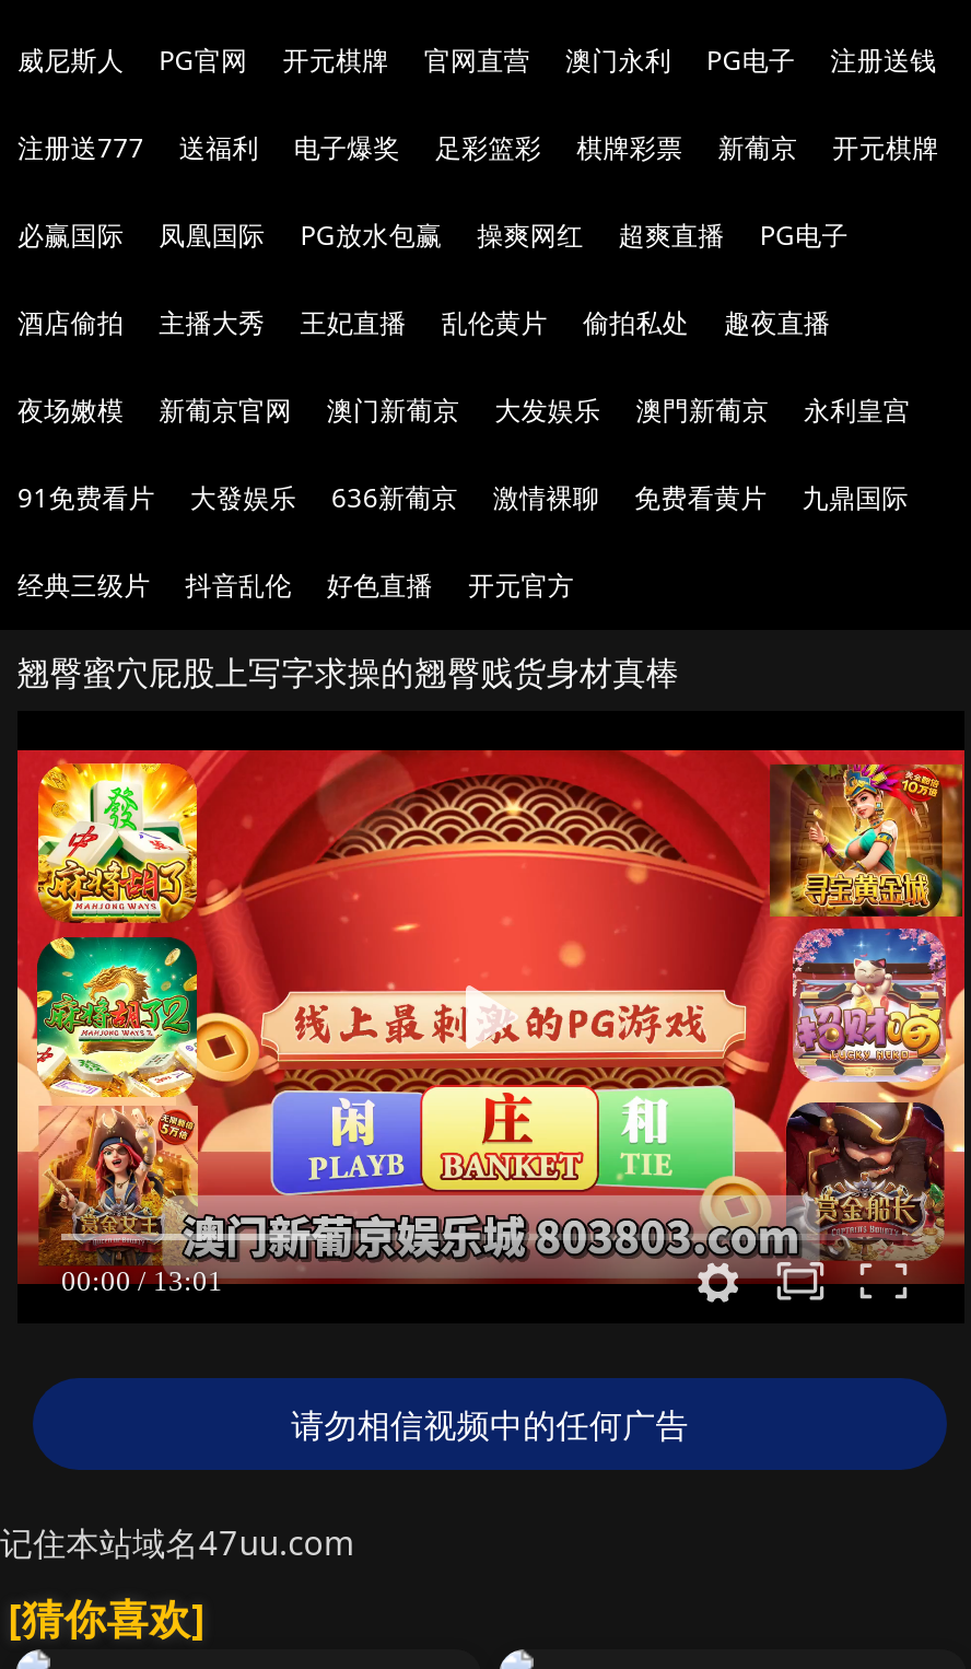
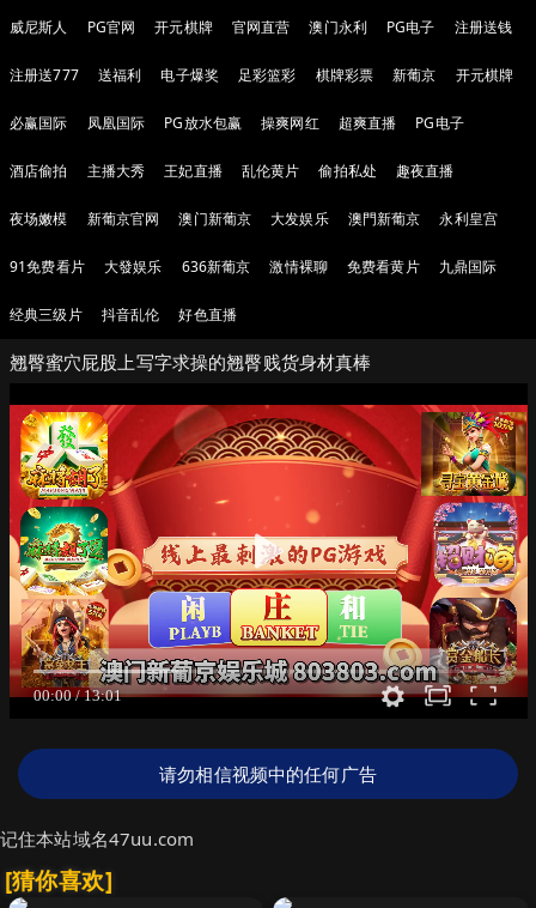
- 开元官方
